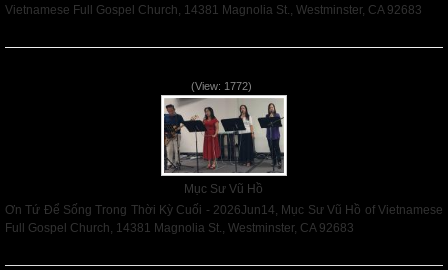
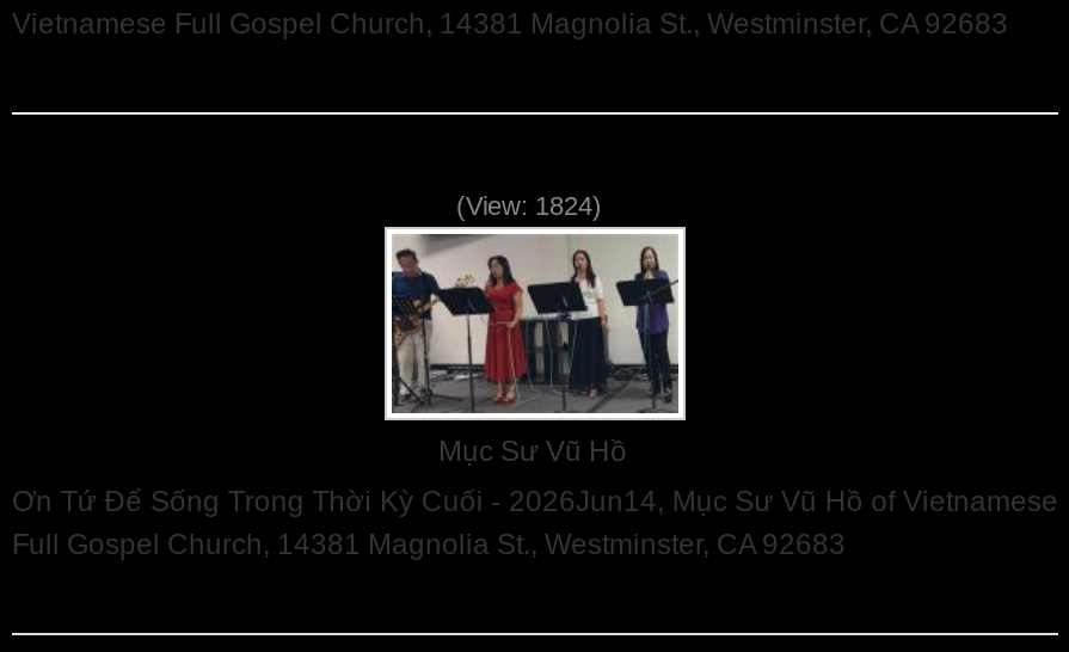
- (View: 1772)
+ (View: 1824)
